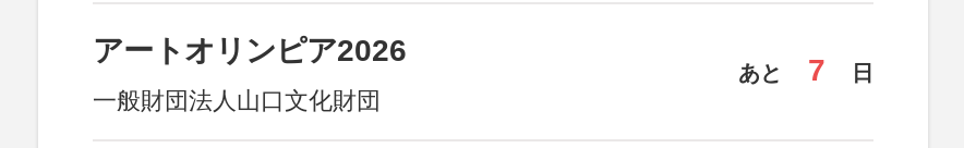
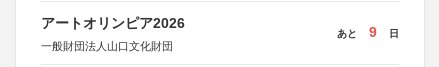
- あと 7 日
+ あと 9 日
